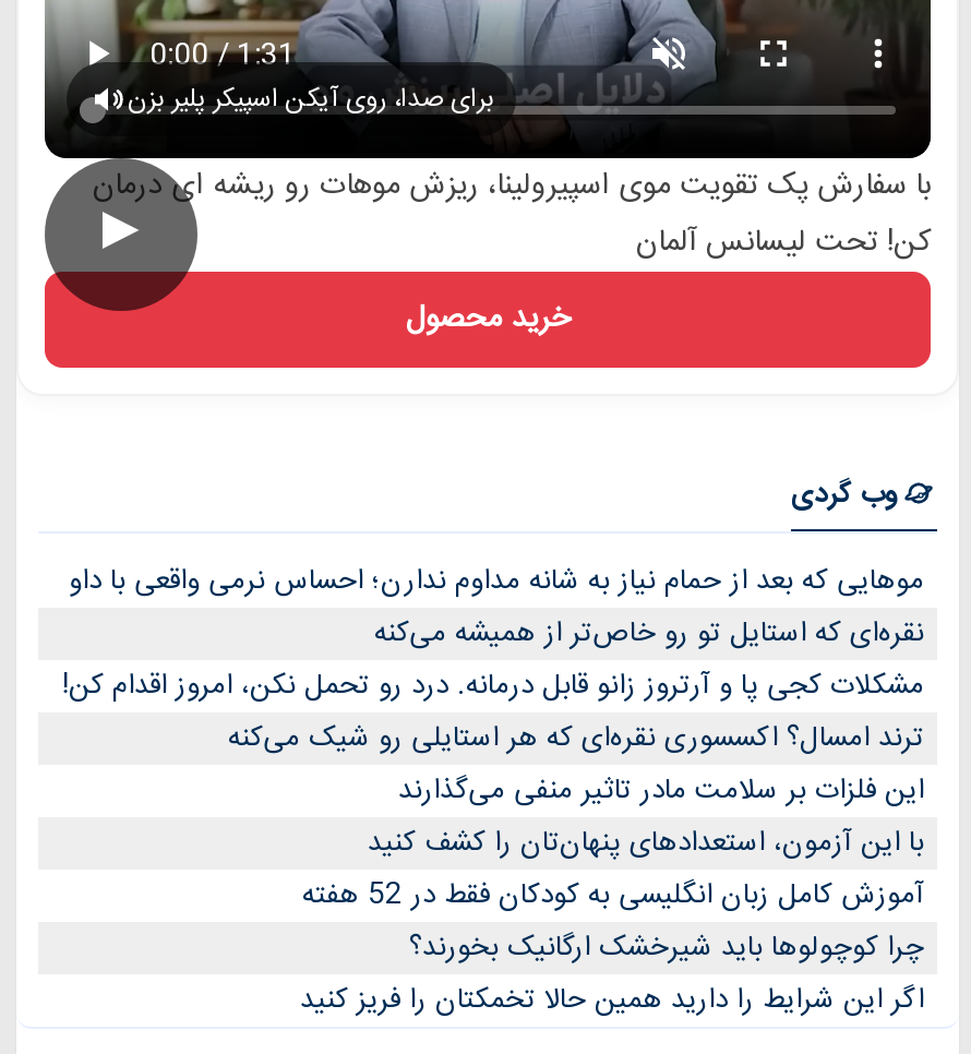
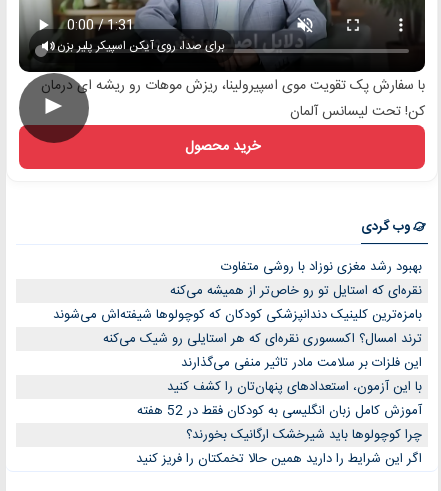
- موهایی که بعد از حمام نیاز به شانه مداوم ندارن؛ احساس نرمی واقعی با داو
+ بهبود رشد مغزی نوزاد با روشی متفاوت

- مشکلات کجی پا و آرتروز زانو قابل درمانه. درد رو تحمل نکن، امروز اقدام کن!
+ بامزه‌ترین کلینیک دندانپزشکی کودکان که کوچولوها شیفته‌اش می‌شوند
